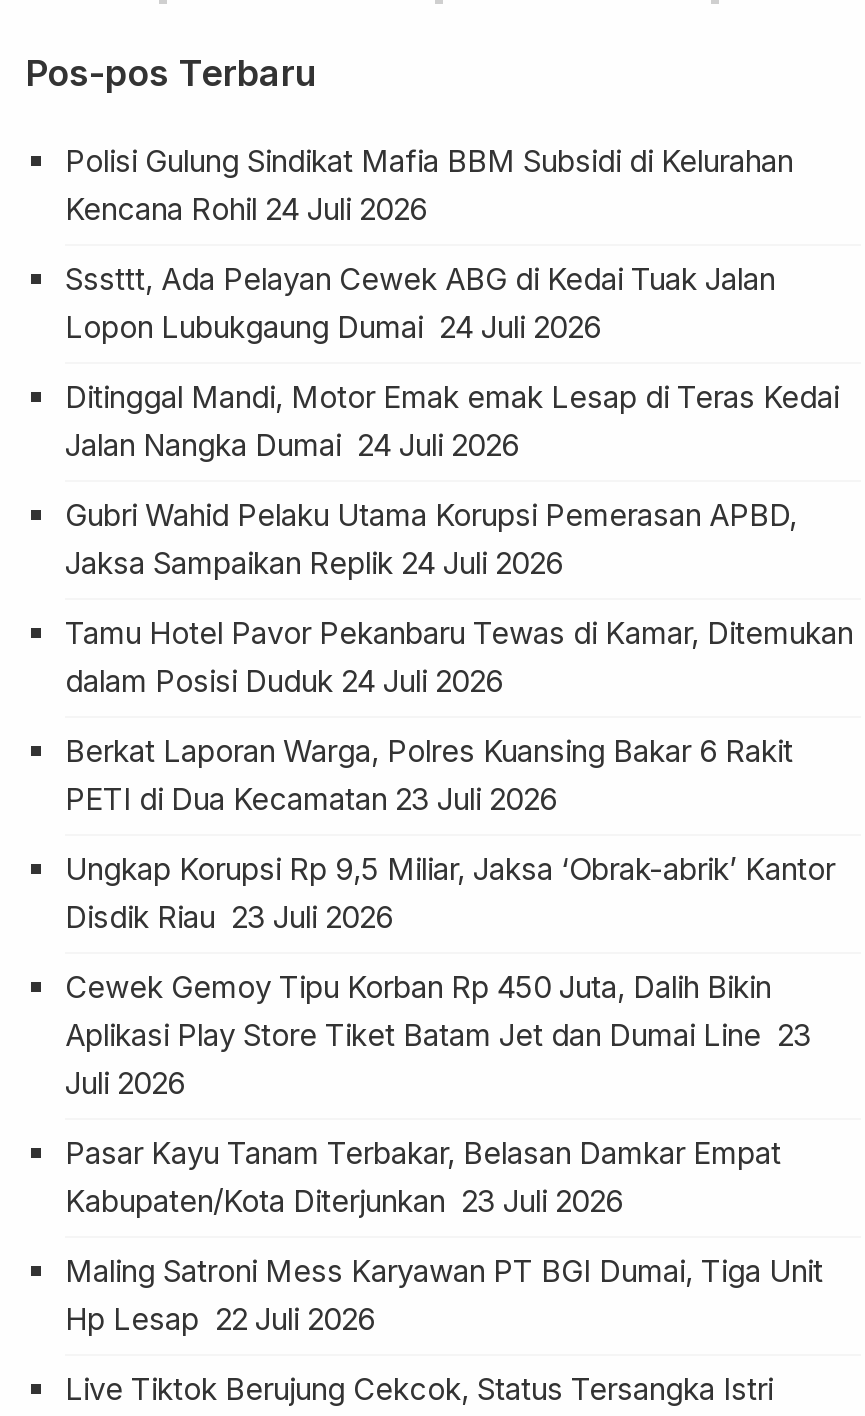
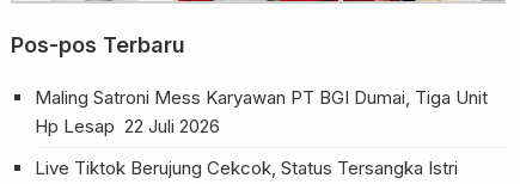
- Polisi Gulung Sindikat Mafia BBM Subsidi di Kelurahan
- Kencana Rohil 24 Juli 2026
- Sssttt, Ada Pelayan Cewek ABG di Kedai Tuak Jalan
- Lopon Lubukgaung Dumai 24 Juli 2026
- Ditinggal Mandi, Motor Emak emak Lesap di Teras Kedai
- Jalan Nangka Dumai 24 Juli 2026
- Gubri Wahid Pelaku Utama Korupsi Pemerasan APBD,
- Jaksa Sampaikan Replik 24 Juli 2026
- Tamu Hotel Pavor Pekanbaru Tewas di Kamar, Ditemukan
- dalam Posisi Duduk 24 Juli 2026
- Berkat Laporan Warga, Polres Kuansing Bakar 6 Rakit
- PETI di Dua Kecamatan 23 Juli 2026
- Ungkap Korupsi Rp 9,5 Miliar, Jaksa ‘Obrak-abrik’ Kantor
- Disdik Riau 23 Juli 2026
- Cewek Gemoy Tipu Korban Rp 450 Juta, Dalih Bikin
- Aplikasi Play Store Tiket Batam Jet dan Dumai Line 23
- Juli 2026
- Pasar Kayu Tanam Terbakar, Belasan Damkar Empat
- Kabupaten/Kota Diterjunkan 23 Juli 2026
